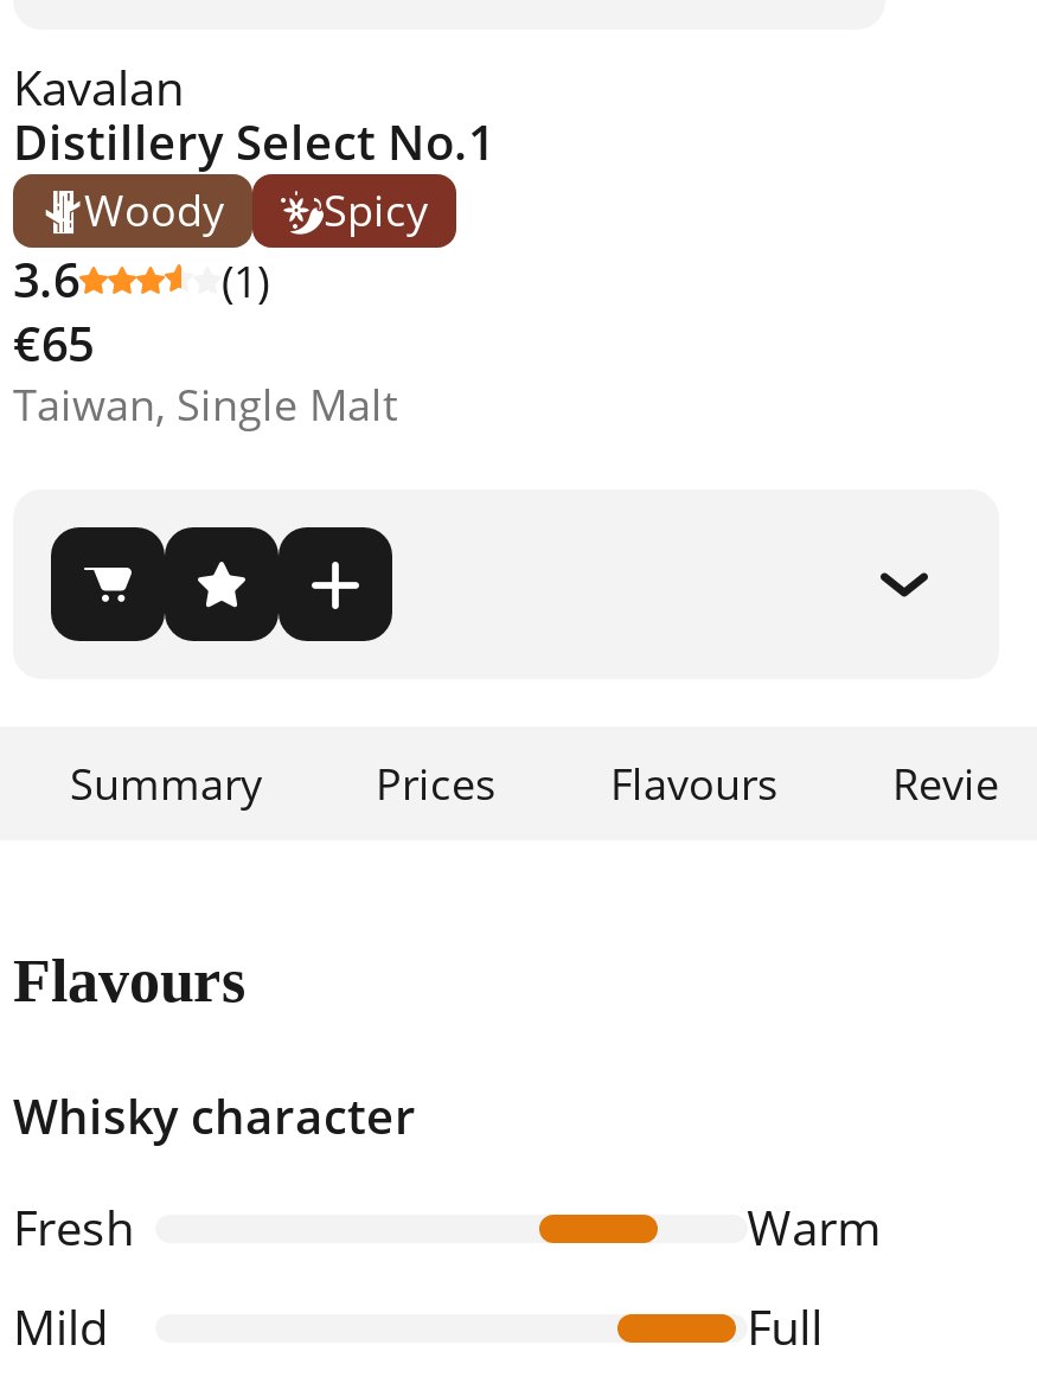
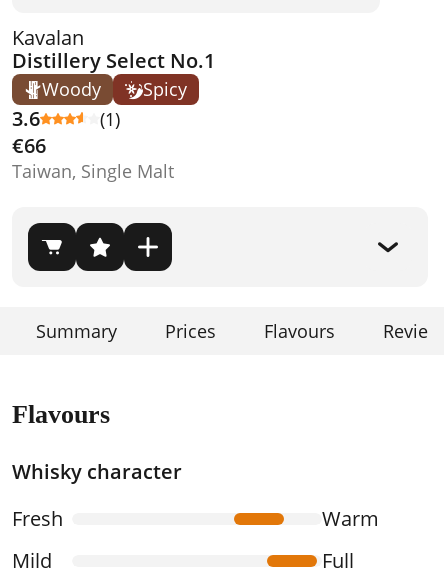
- €65
+ €66
